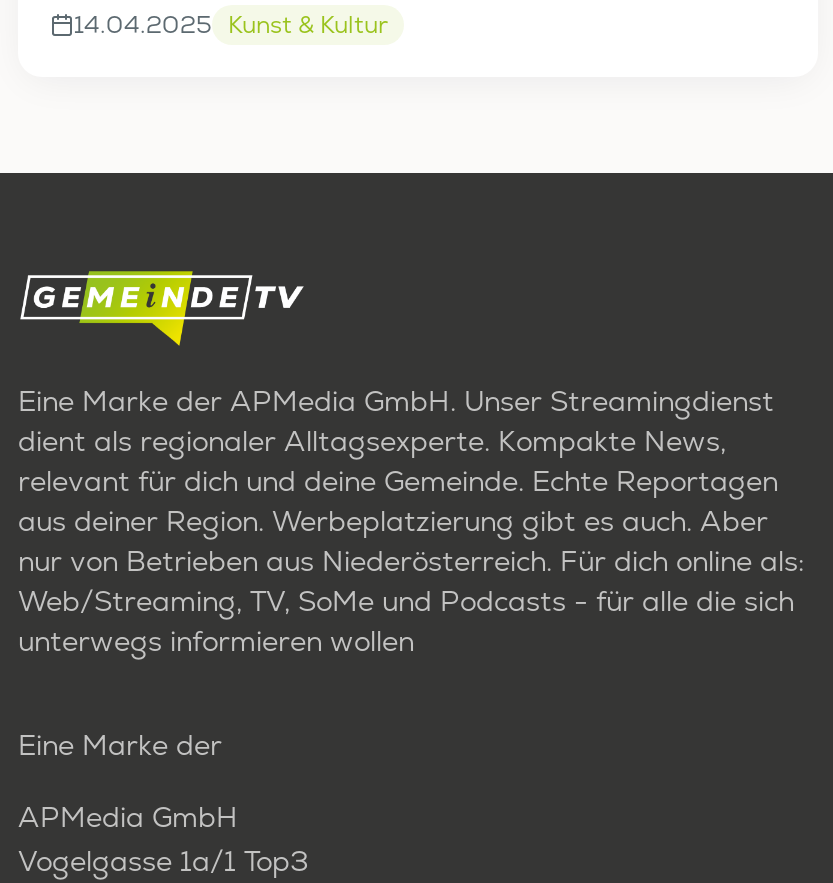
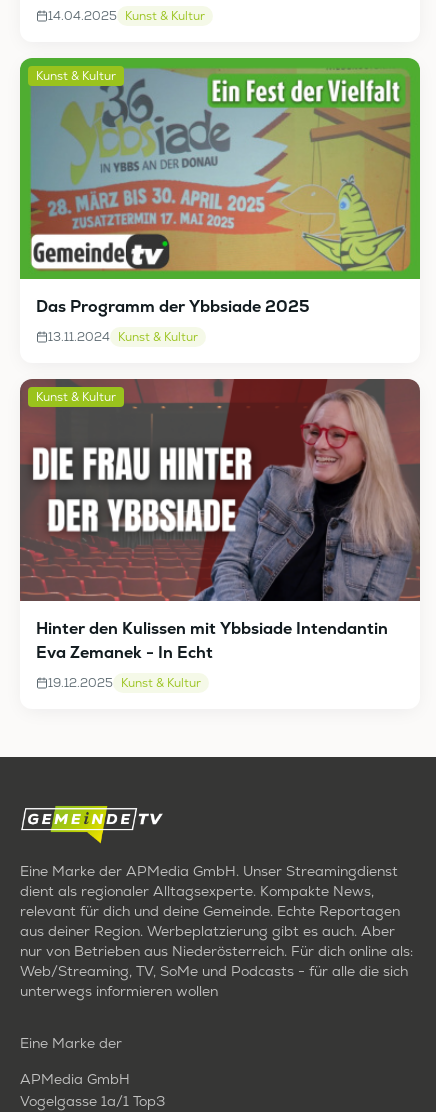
+ [image]
+ Kunst & Kultur

+ [image]
+ Kunst & Kultur

+ Das Programm der Ybbsiade 2025
+ 13.11.2024 Kunst & Kultur

+ Hinter den Kulissen mit Ybbsiade Intendantin
+ Eva Zemanek - In Echt
+ 19.12.2025 Kunst & Kultur
